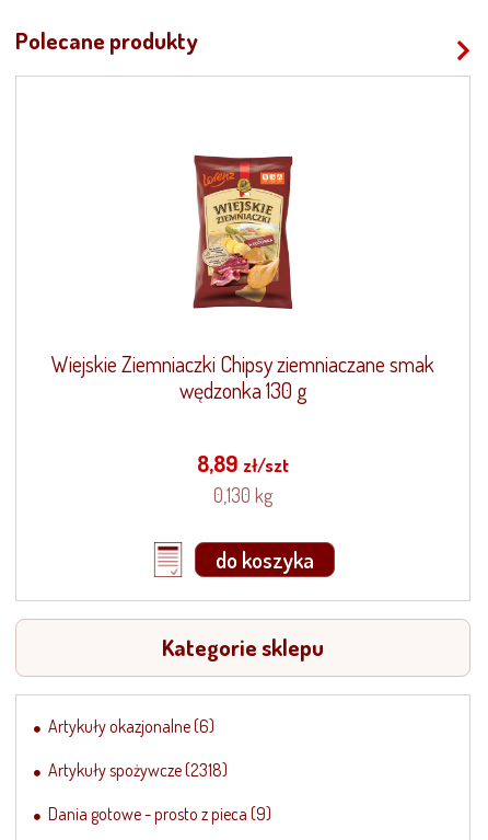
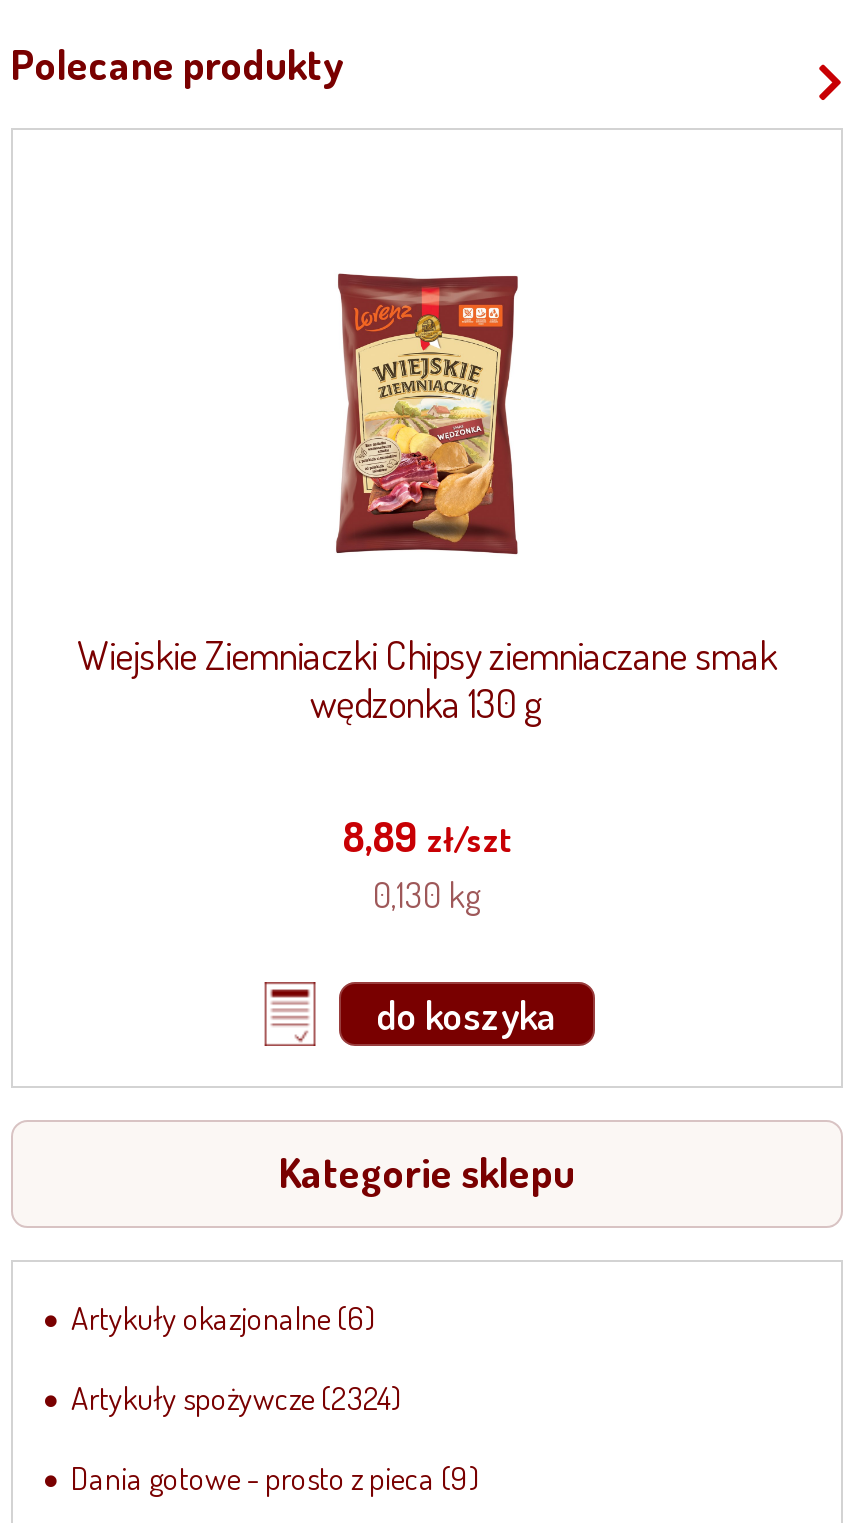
- Artykuły spożywcze (2318)
+ Artykuły spożywcze (2324)
